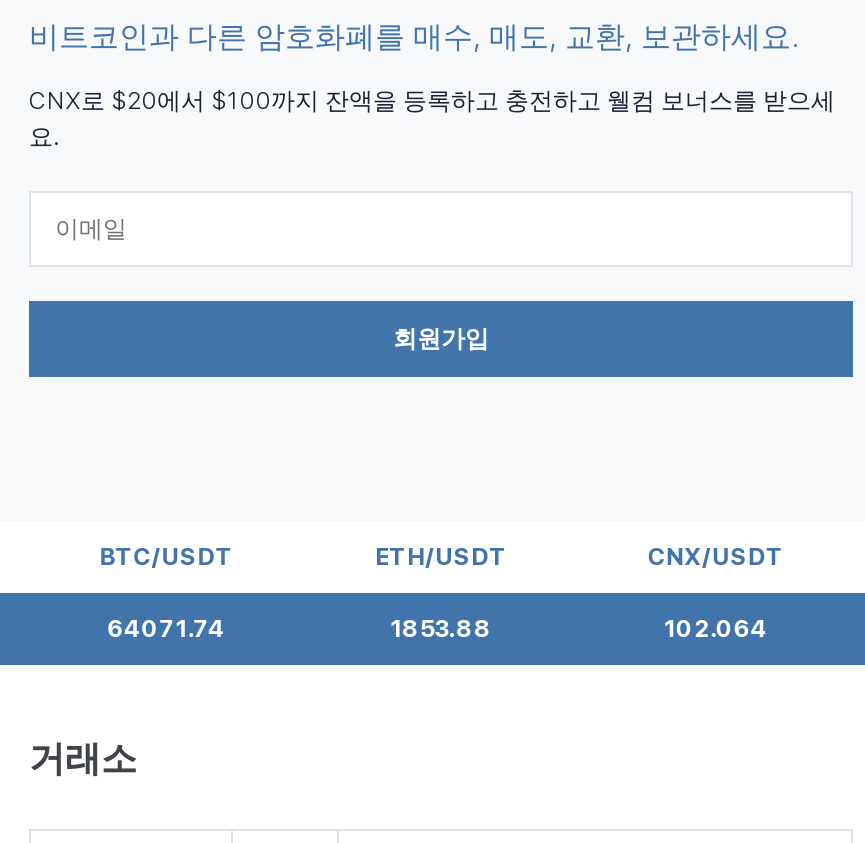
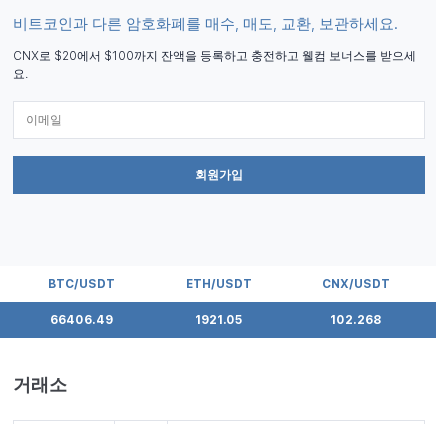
- 64071.74
+ 66406.49

- 1853.88
+ 1921.05

- 102.064
+ 102.268
